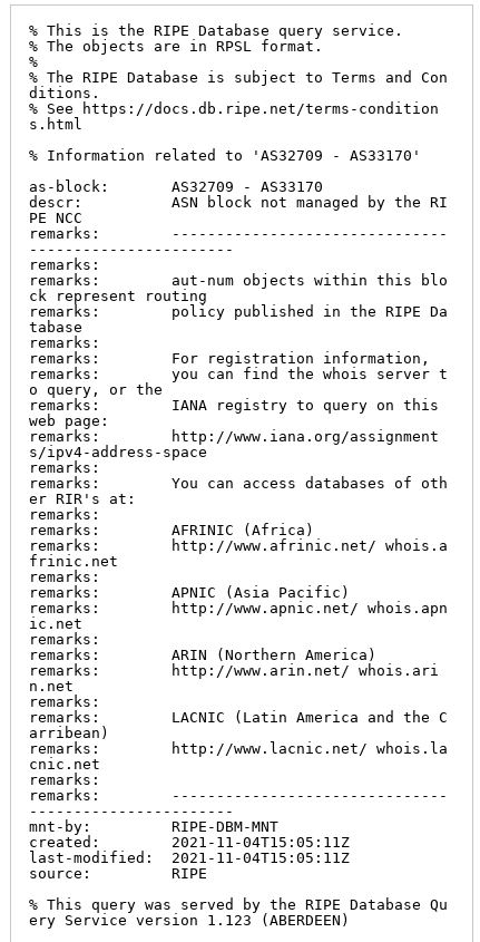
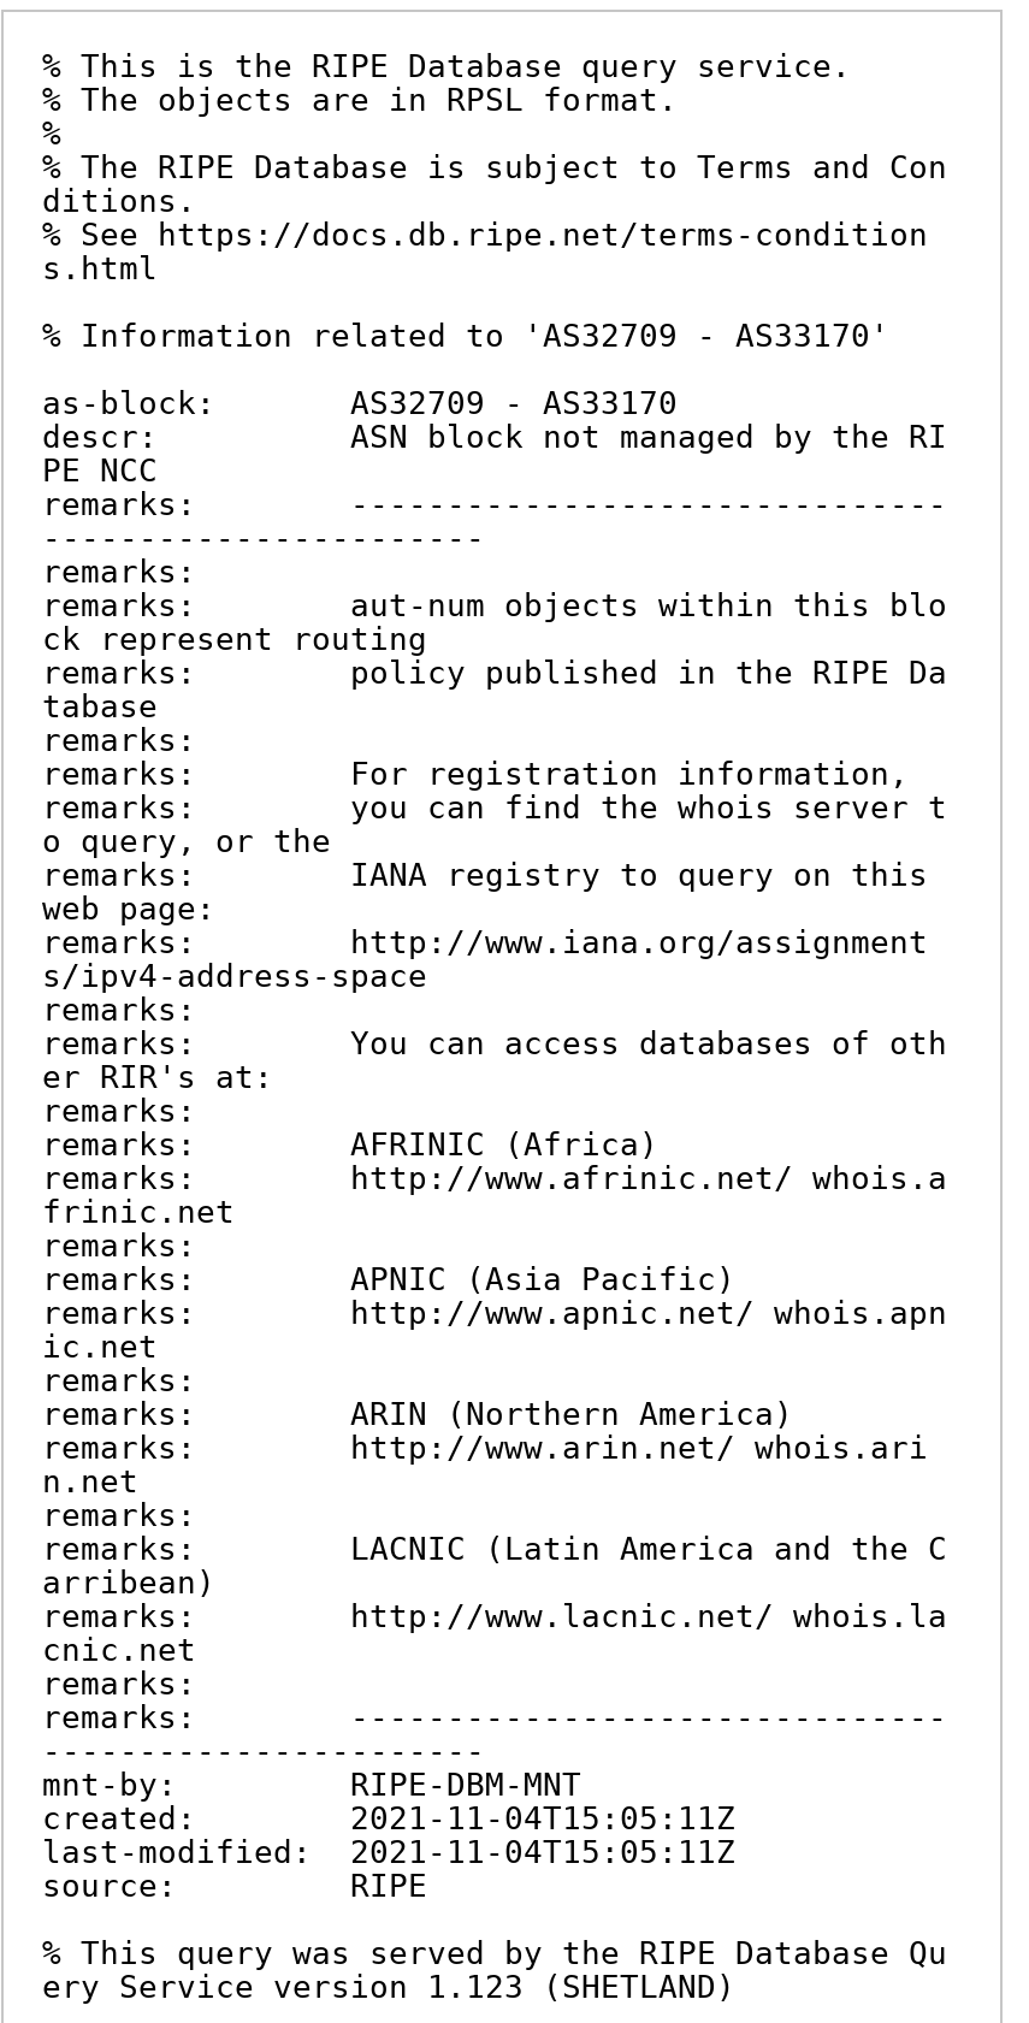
- ery Service version 1.123 (ABERDEEN)
+ ery Service version 1.123 (SHETLAND)
